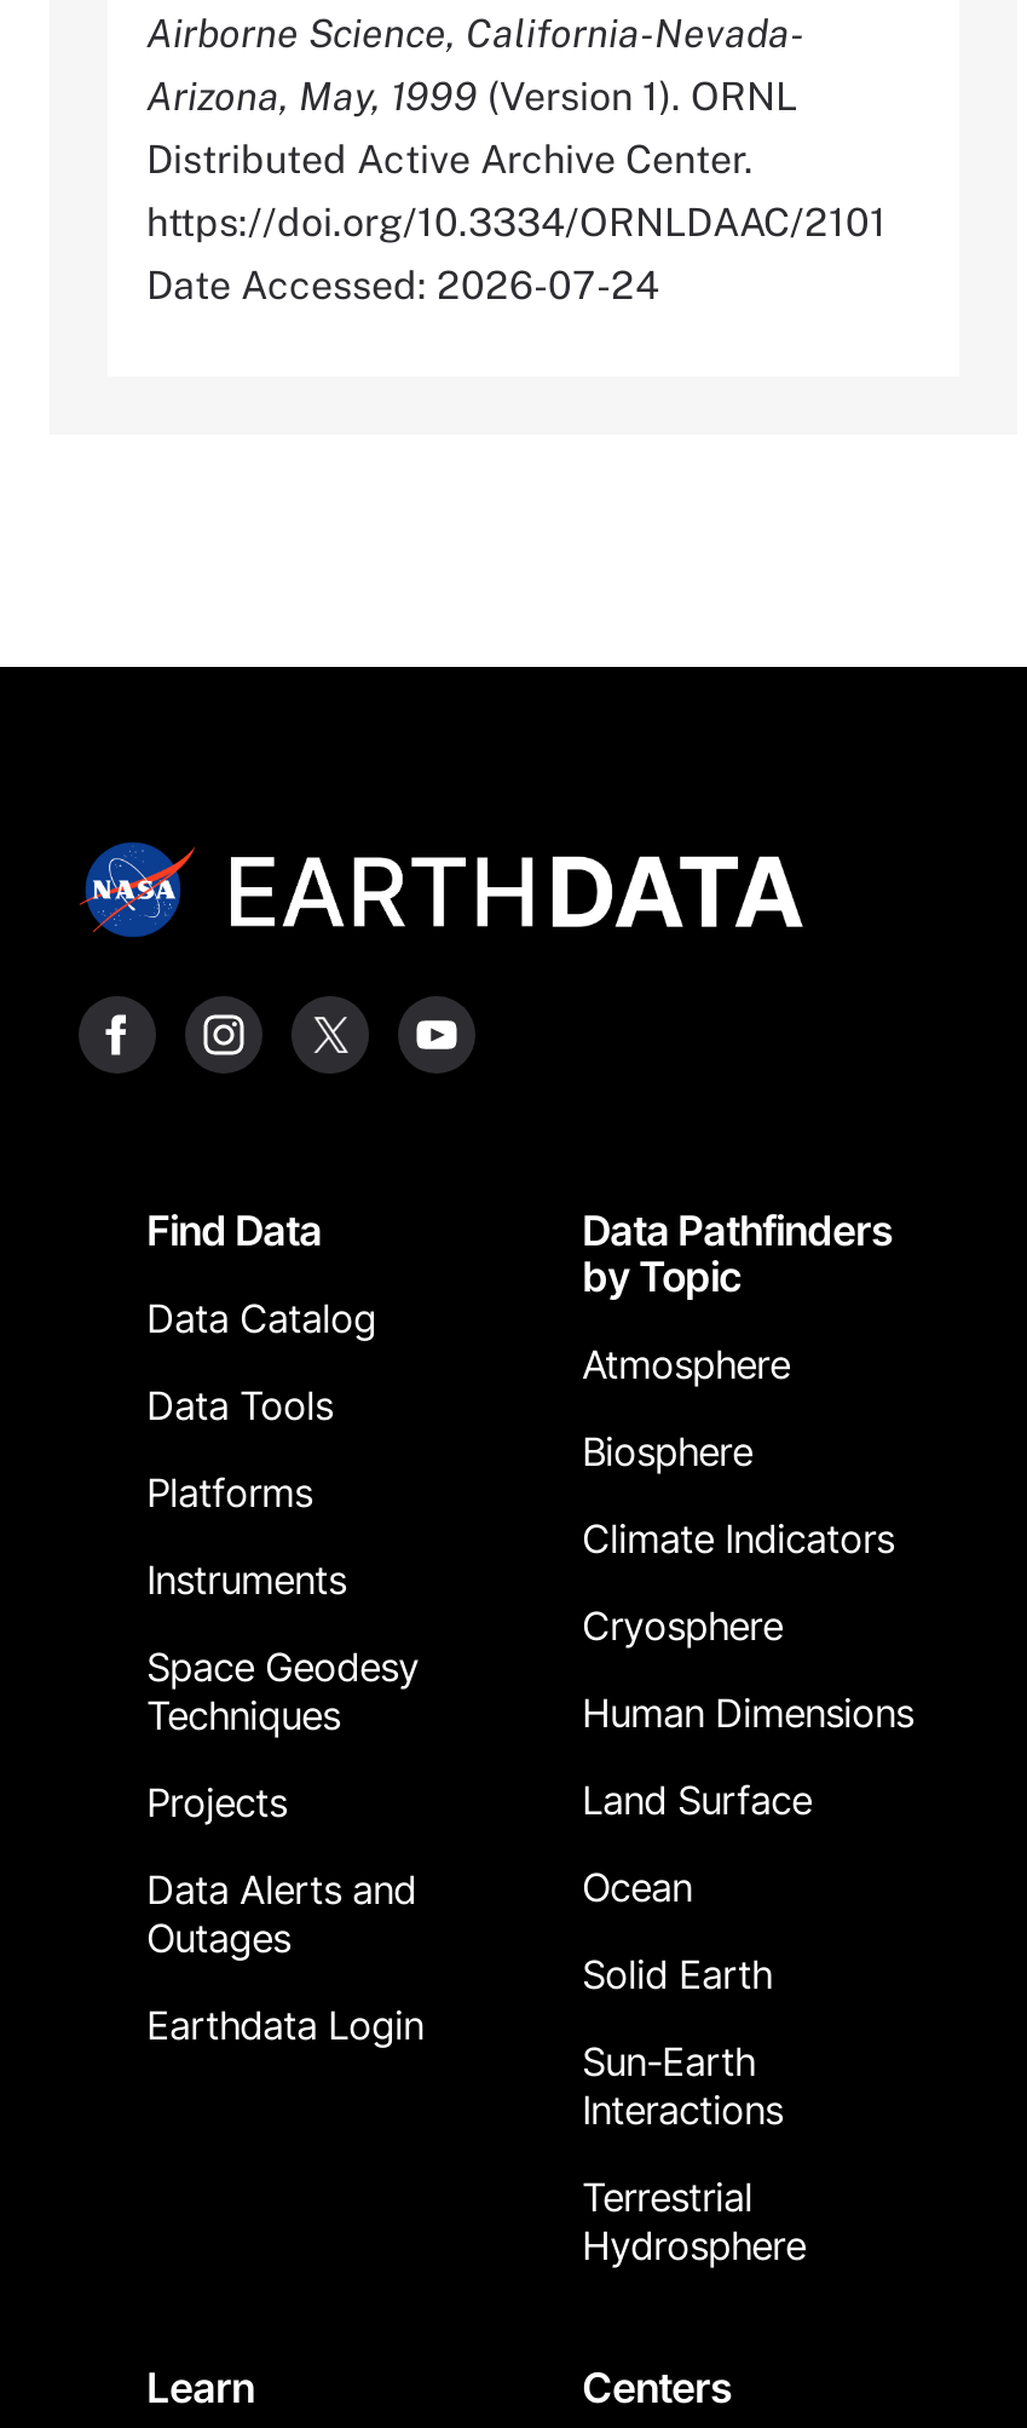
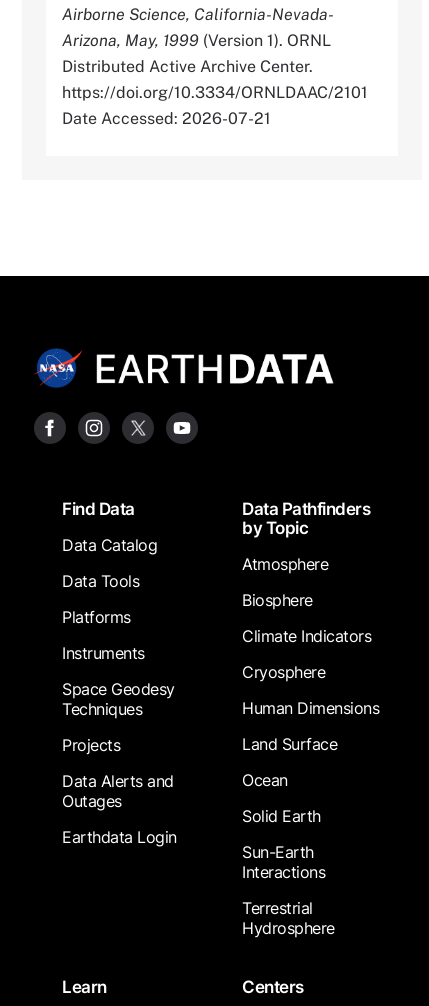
- Date Accessed: 2026-07-24
+ Date Accessed: 2026-07-21
